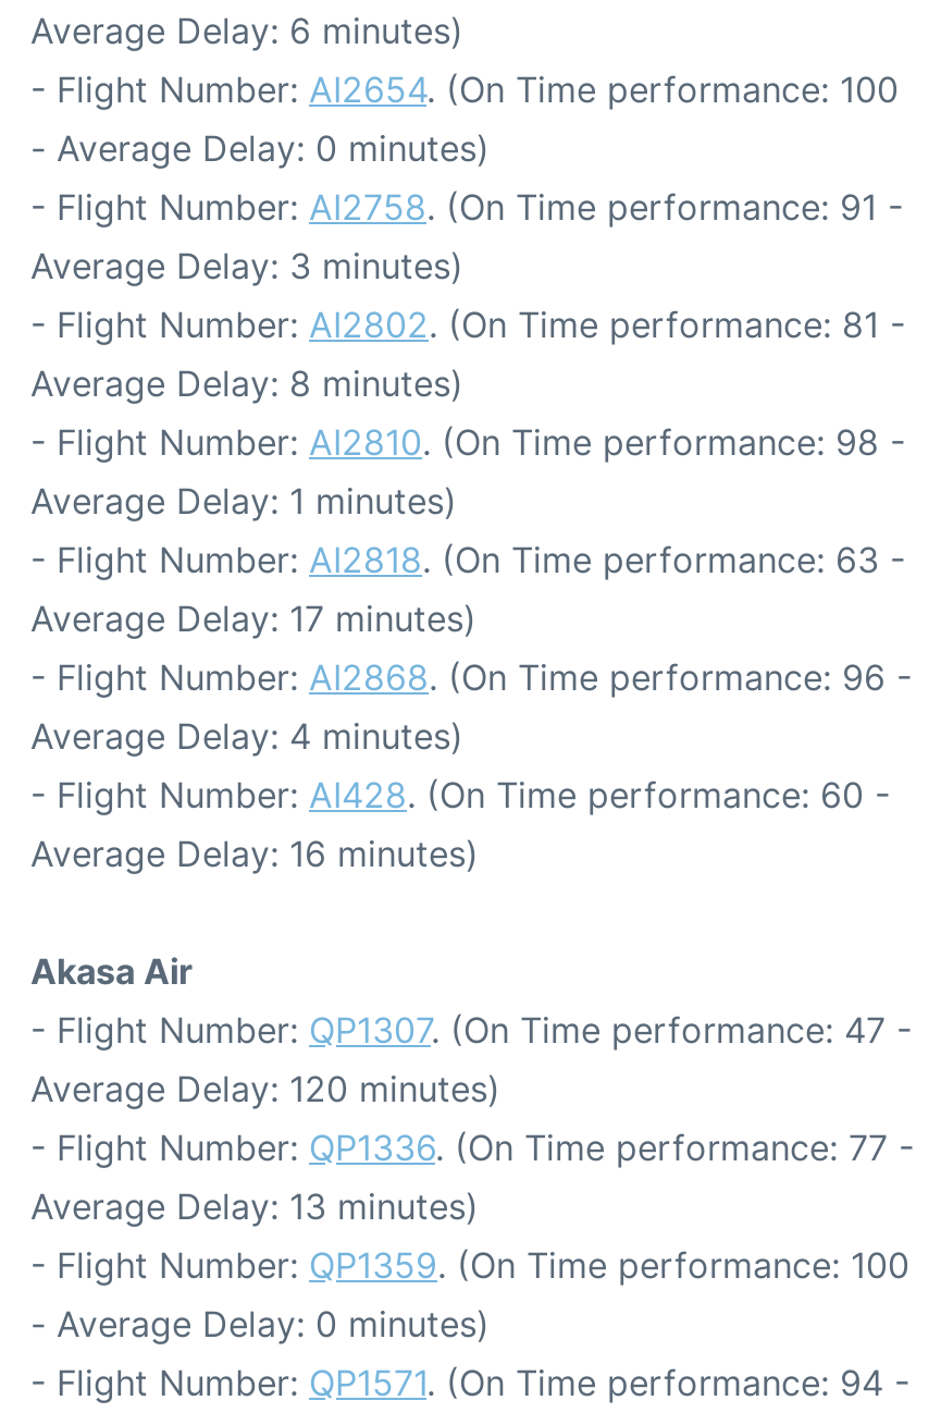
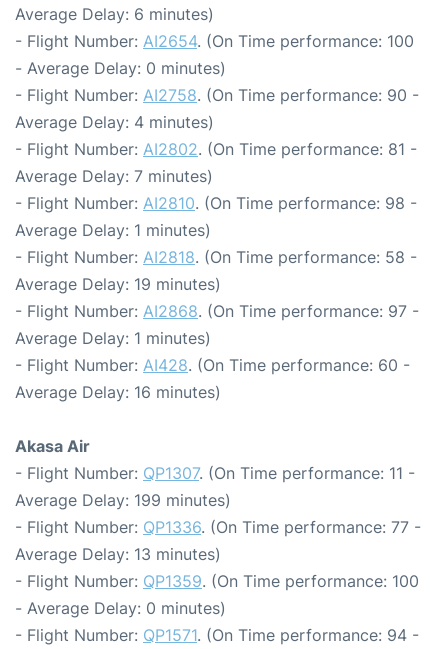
- - Flight Number: AI2758. (On Time performance: 91 -
+ - Flight Number: AI2758. (On Time performance: 90 -

- Average Delay: 3 minutes)

- Average Delay: 8 minutes)
+ Average Delay: 7 minutes)

+ Average Delay: 1 minutes)

- - Flight Number: AI2818. (On Time performance: 63 -
+ - Flight Number: AI2818. (On Time performance: 58 -

- Average Delay: 17 minutes)
+ Average Delay: 19 minutes)

- - Flight Number: AI2868. (On Time performance: 96 -
+ - Flight Number: AI2868. (On Time performance: 97 -

moved up: Average Delay: 4 minutes)

- - Flight Number: QP1307. (On Time performance: 47 -
+ - Flight Number: QP1307. (On Time performance: 11 -

- Average Delay: 120 minutes)
+ Average Delay: 199 minutes)
